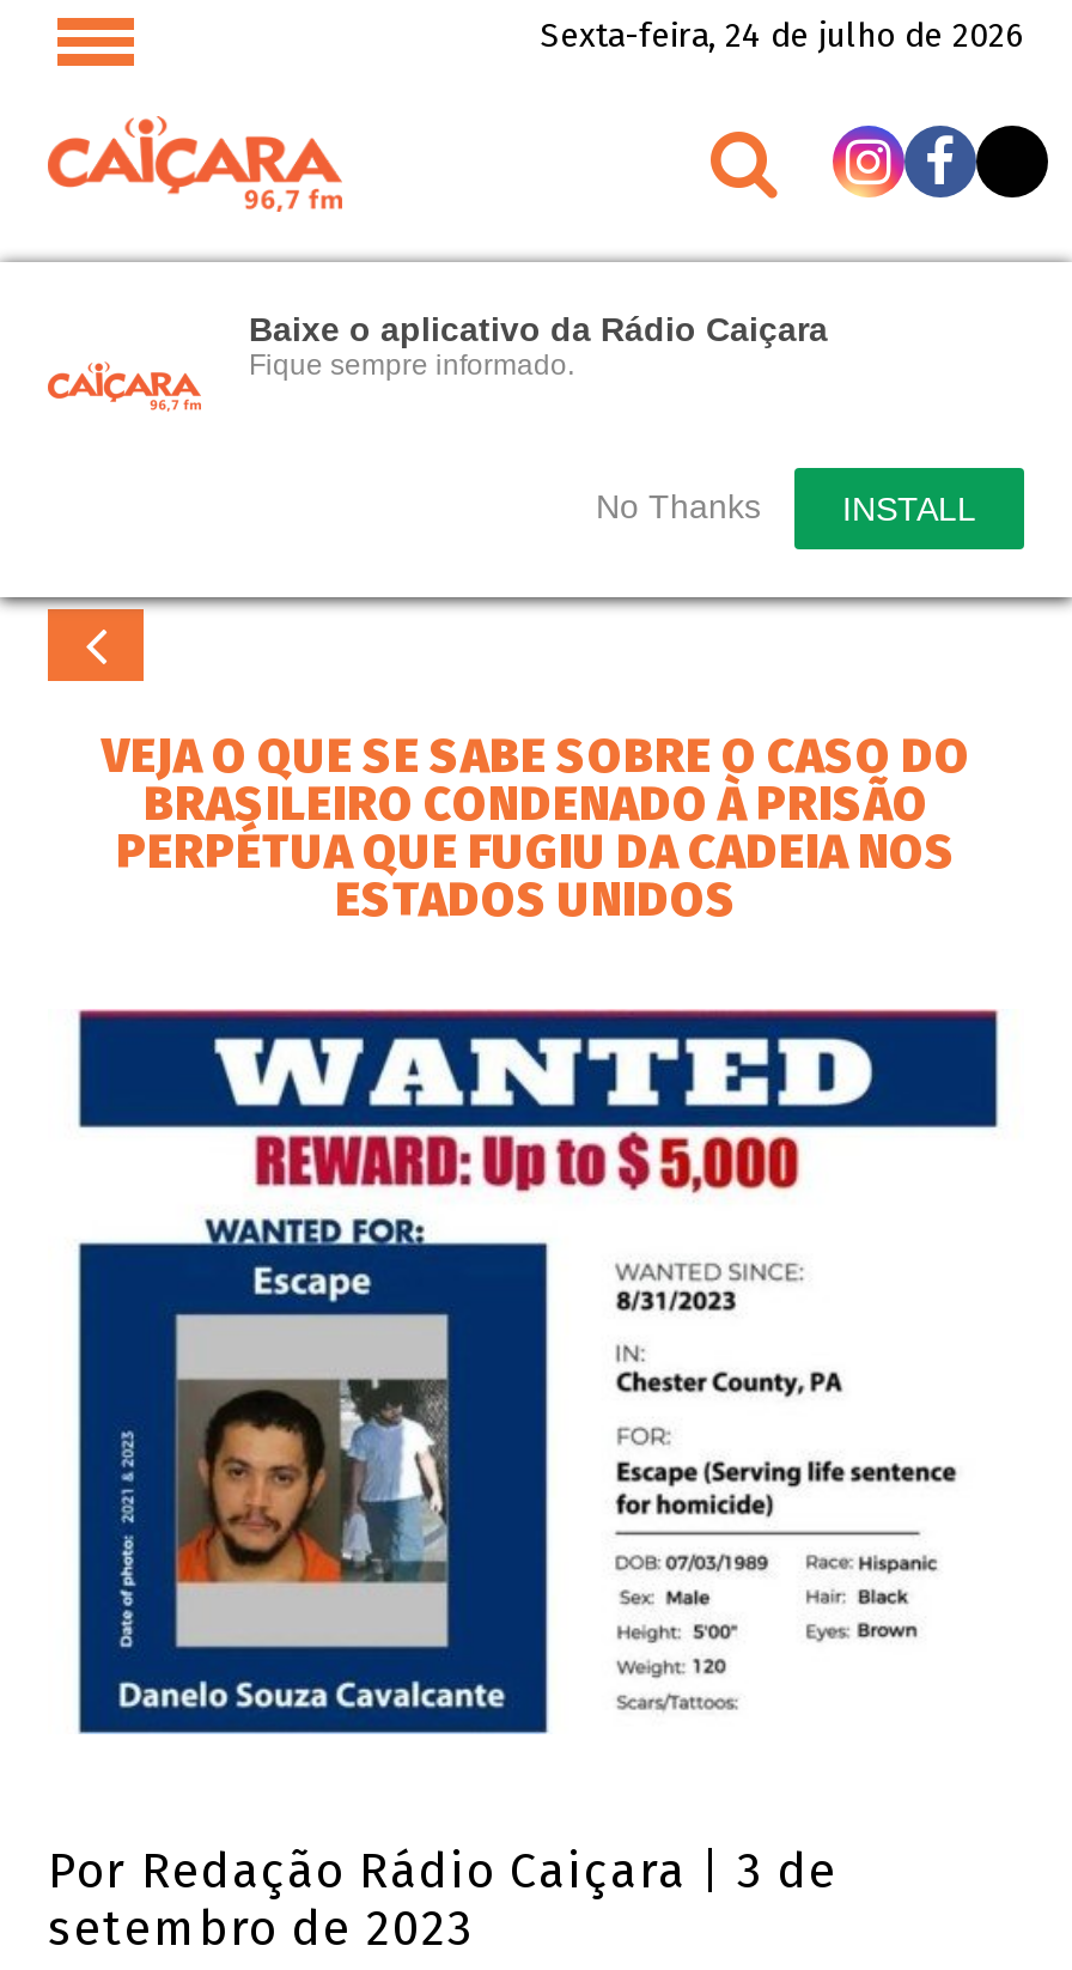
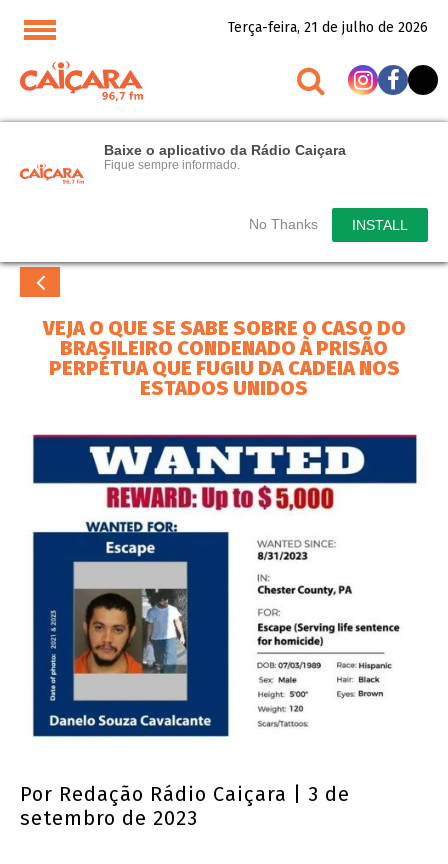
- Sexta-feira, 24 de julho de 2026
+ Terça-feira, 21 de julho de 2026
